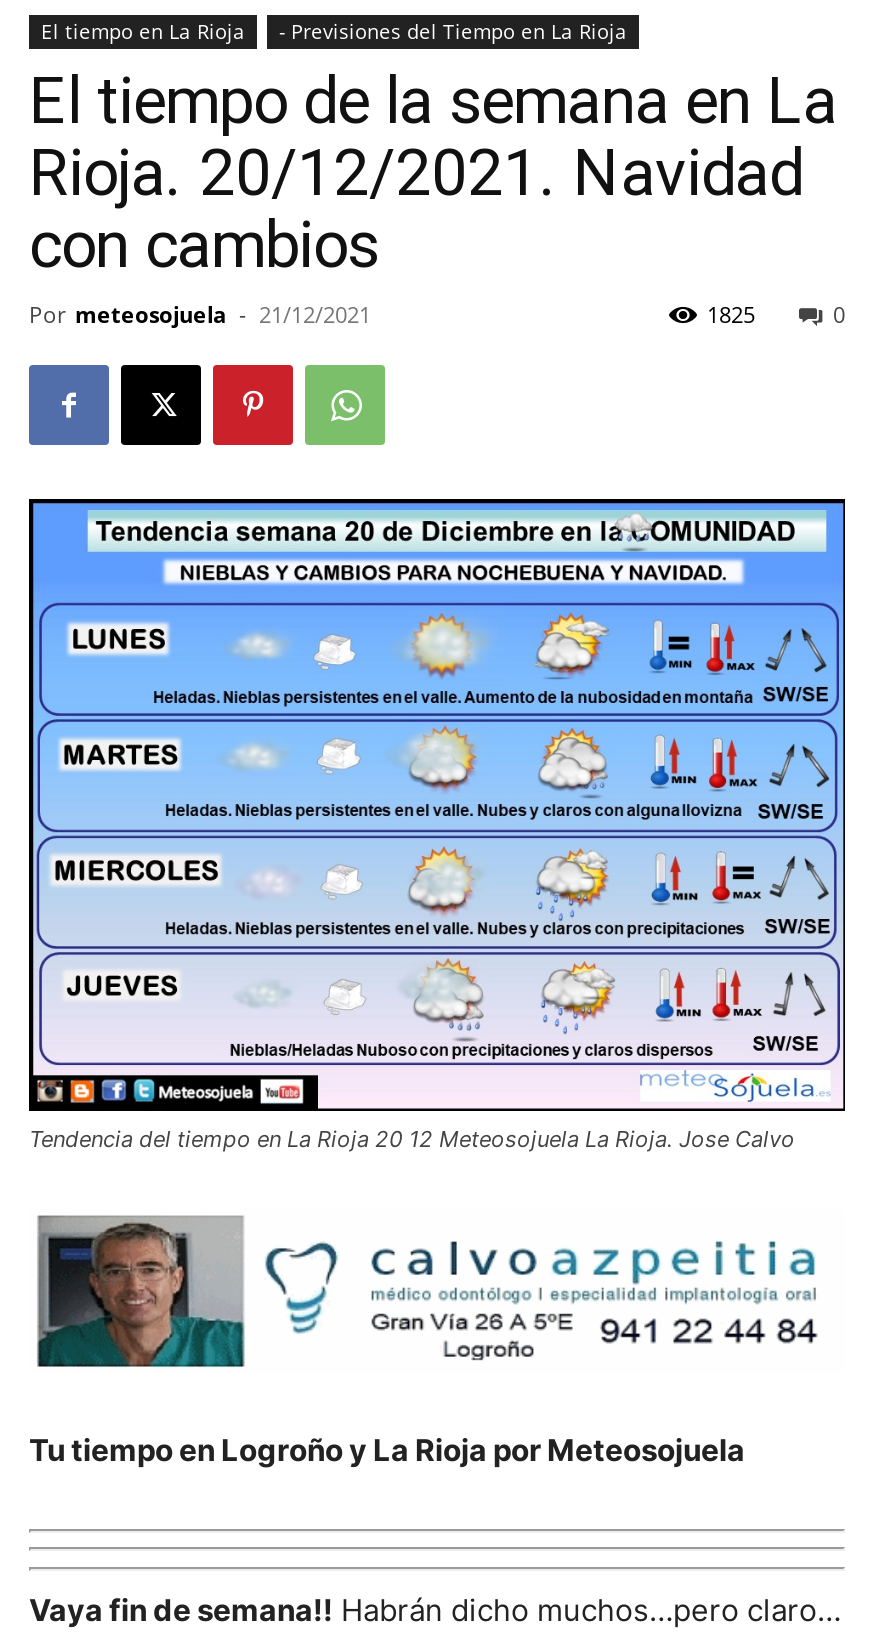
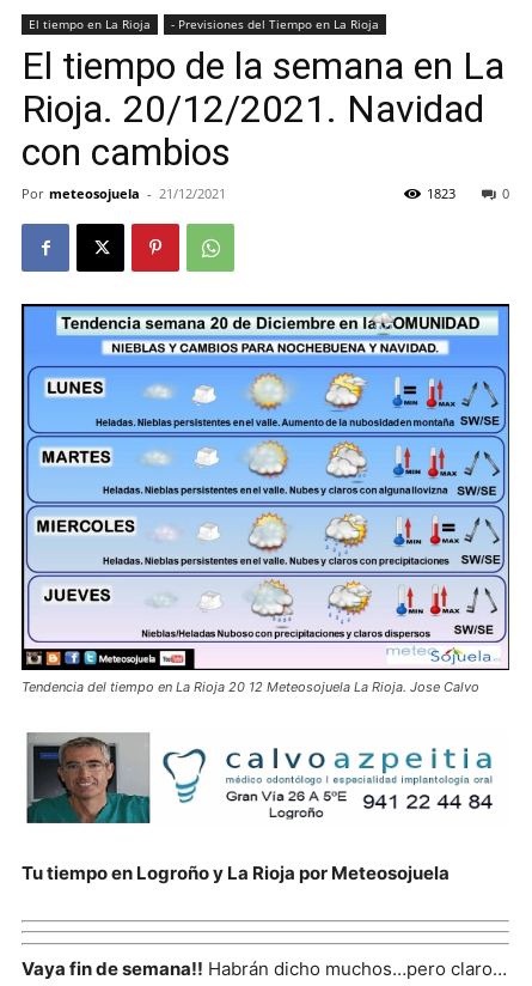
- 1825
+ 1823
